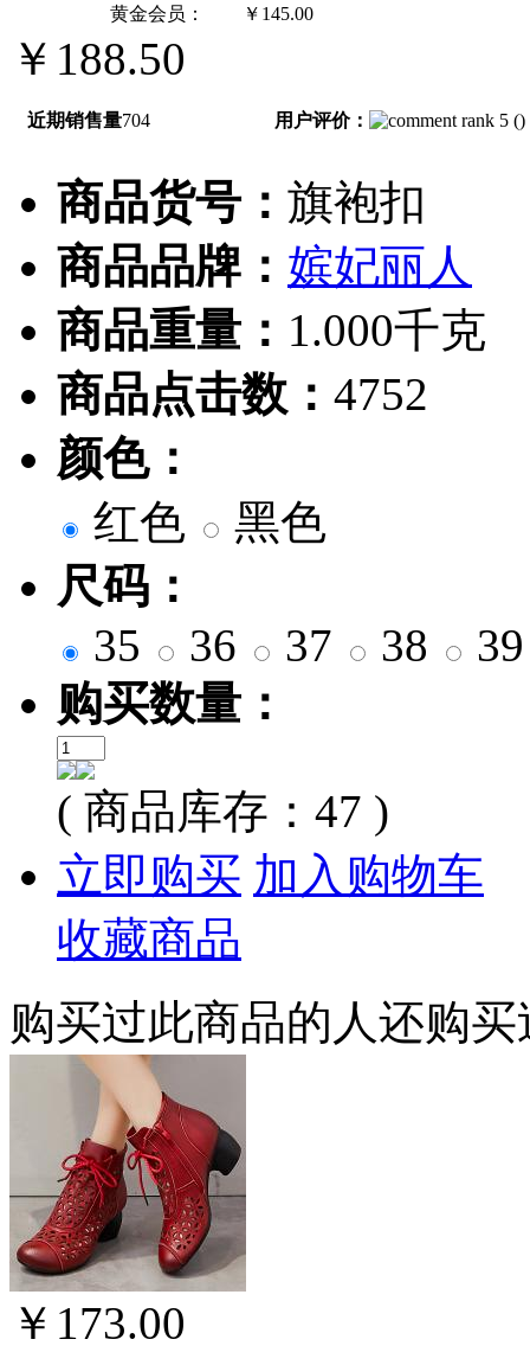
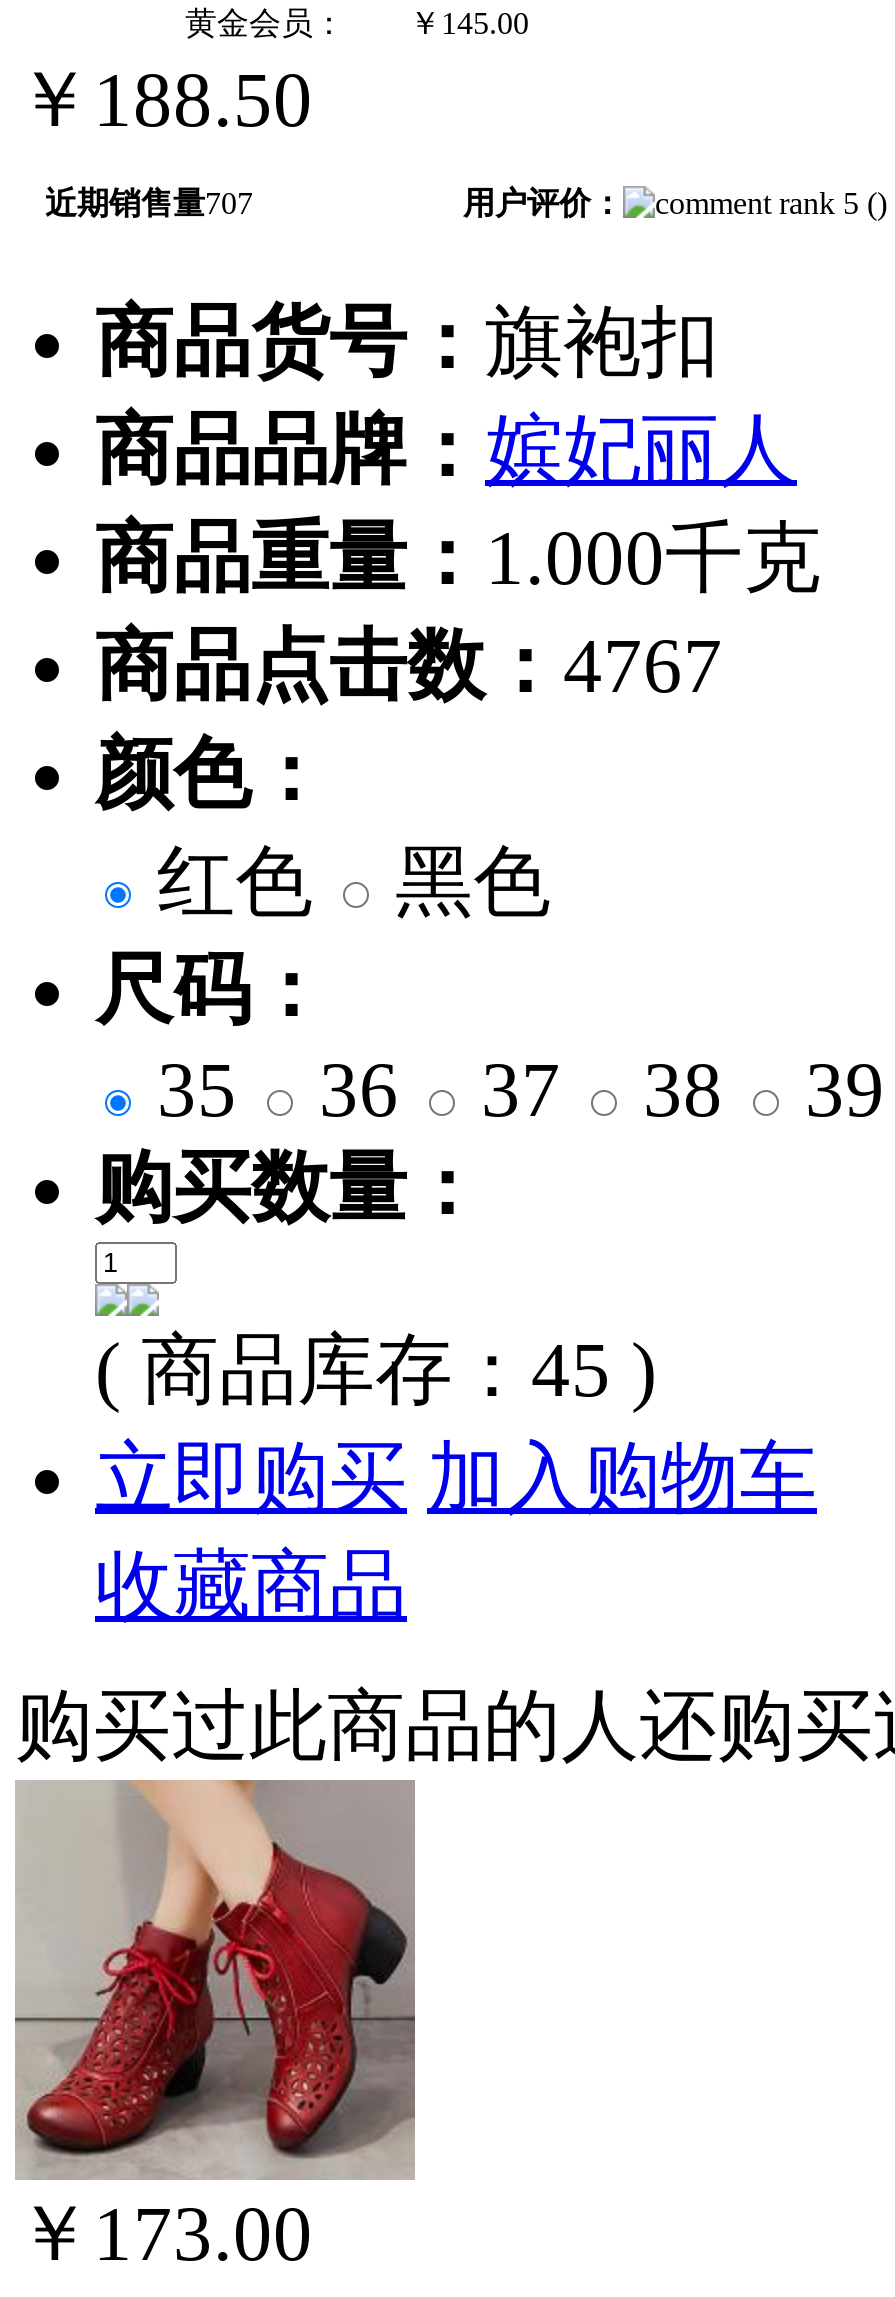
- 近期销售量704
+ 近期销售量707

- 商品点击数：4752
+ 商品点击数：4767

- ( 商品库存：47)
+ ( 商品库存：45)
